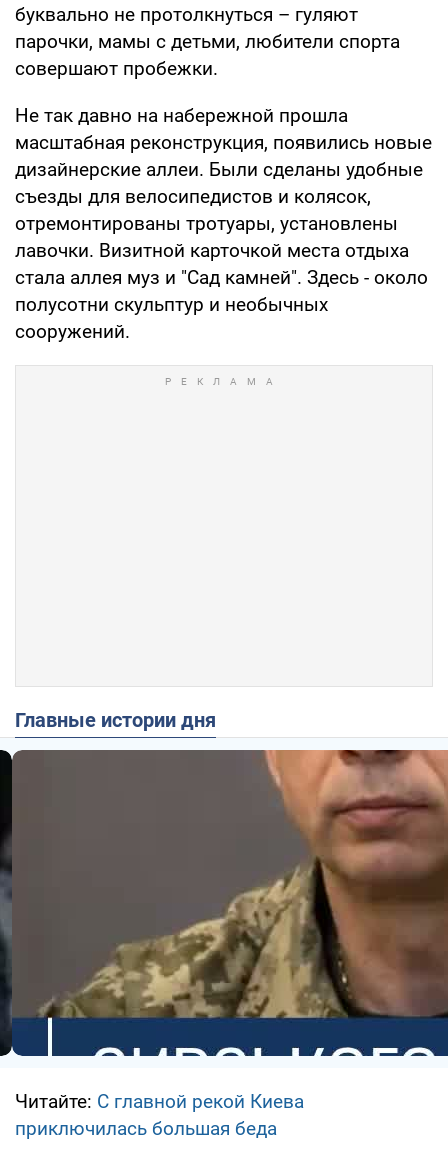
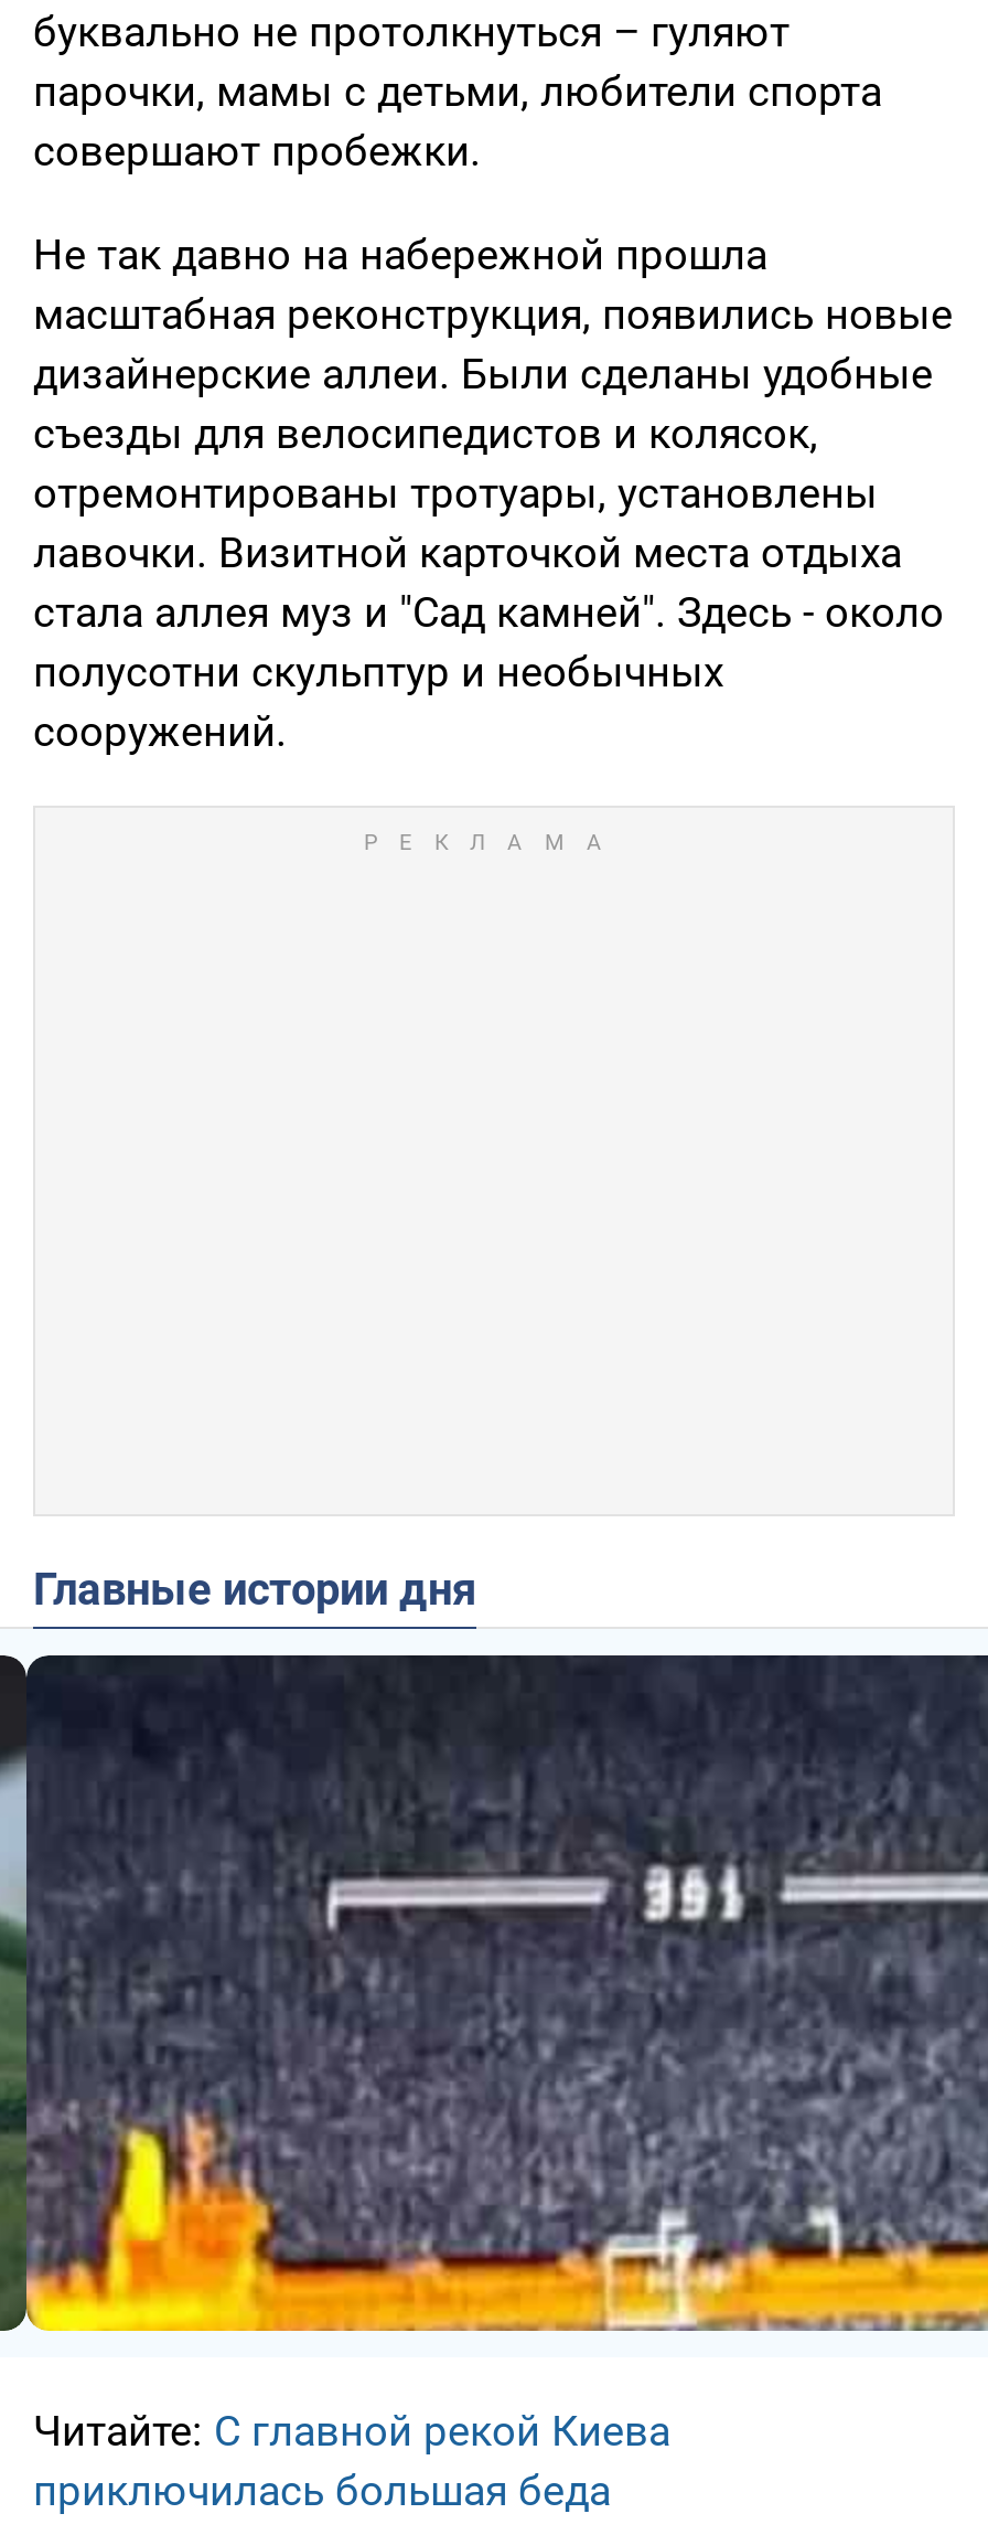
- [image]
+ [image]
